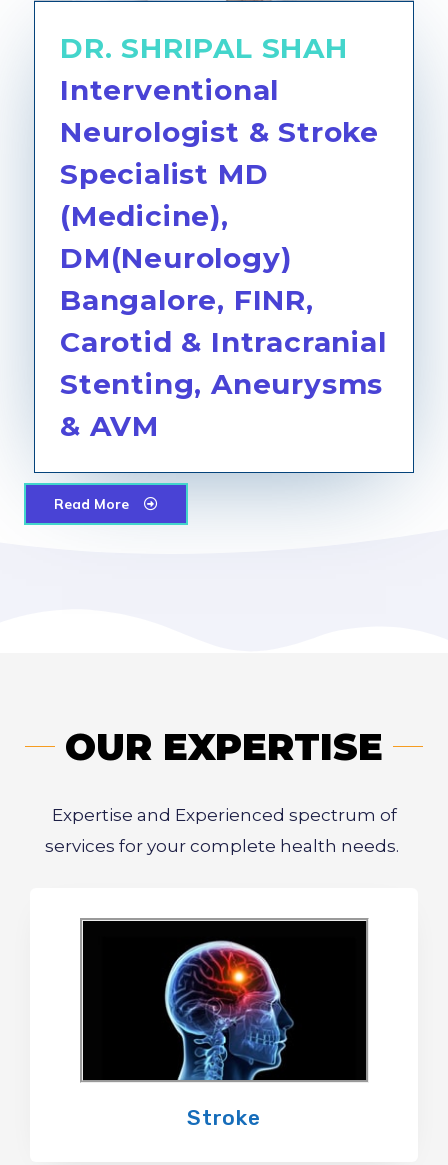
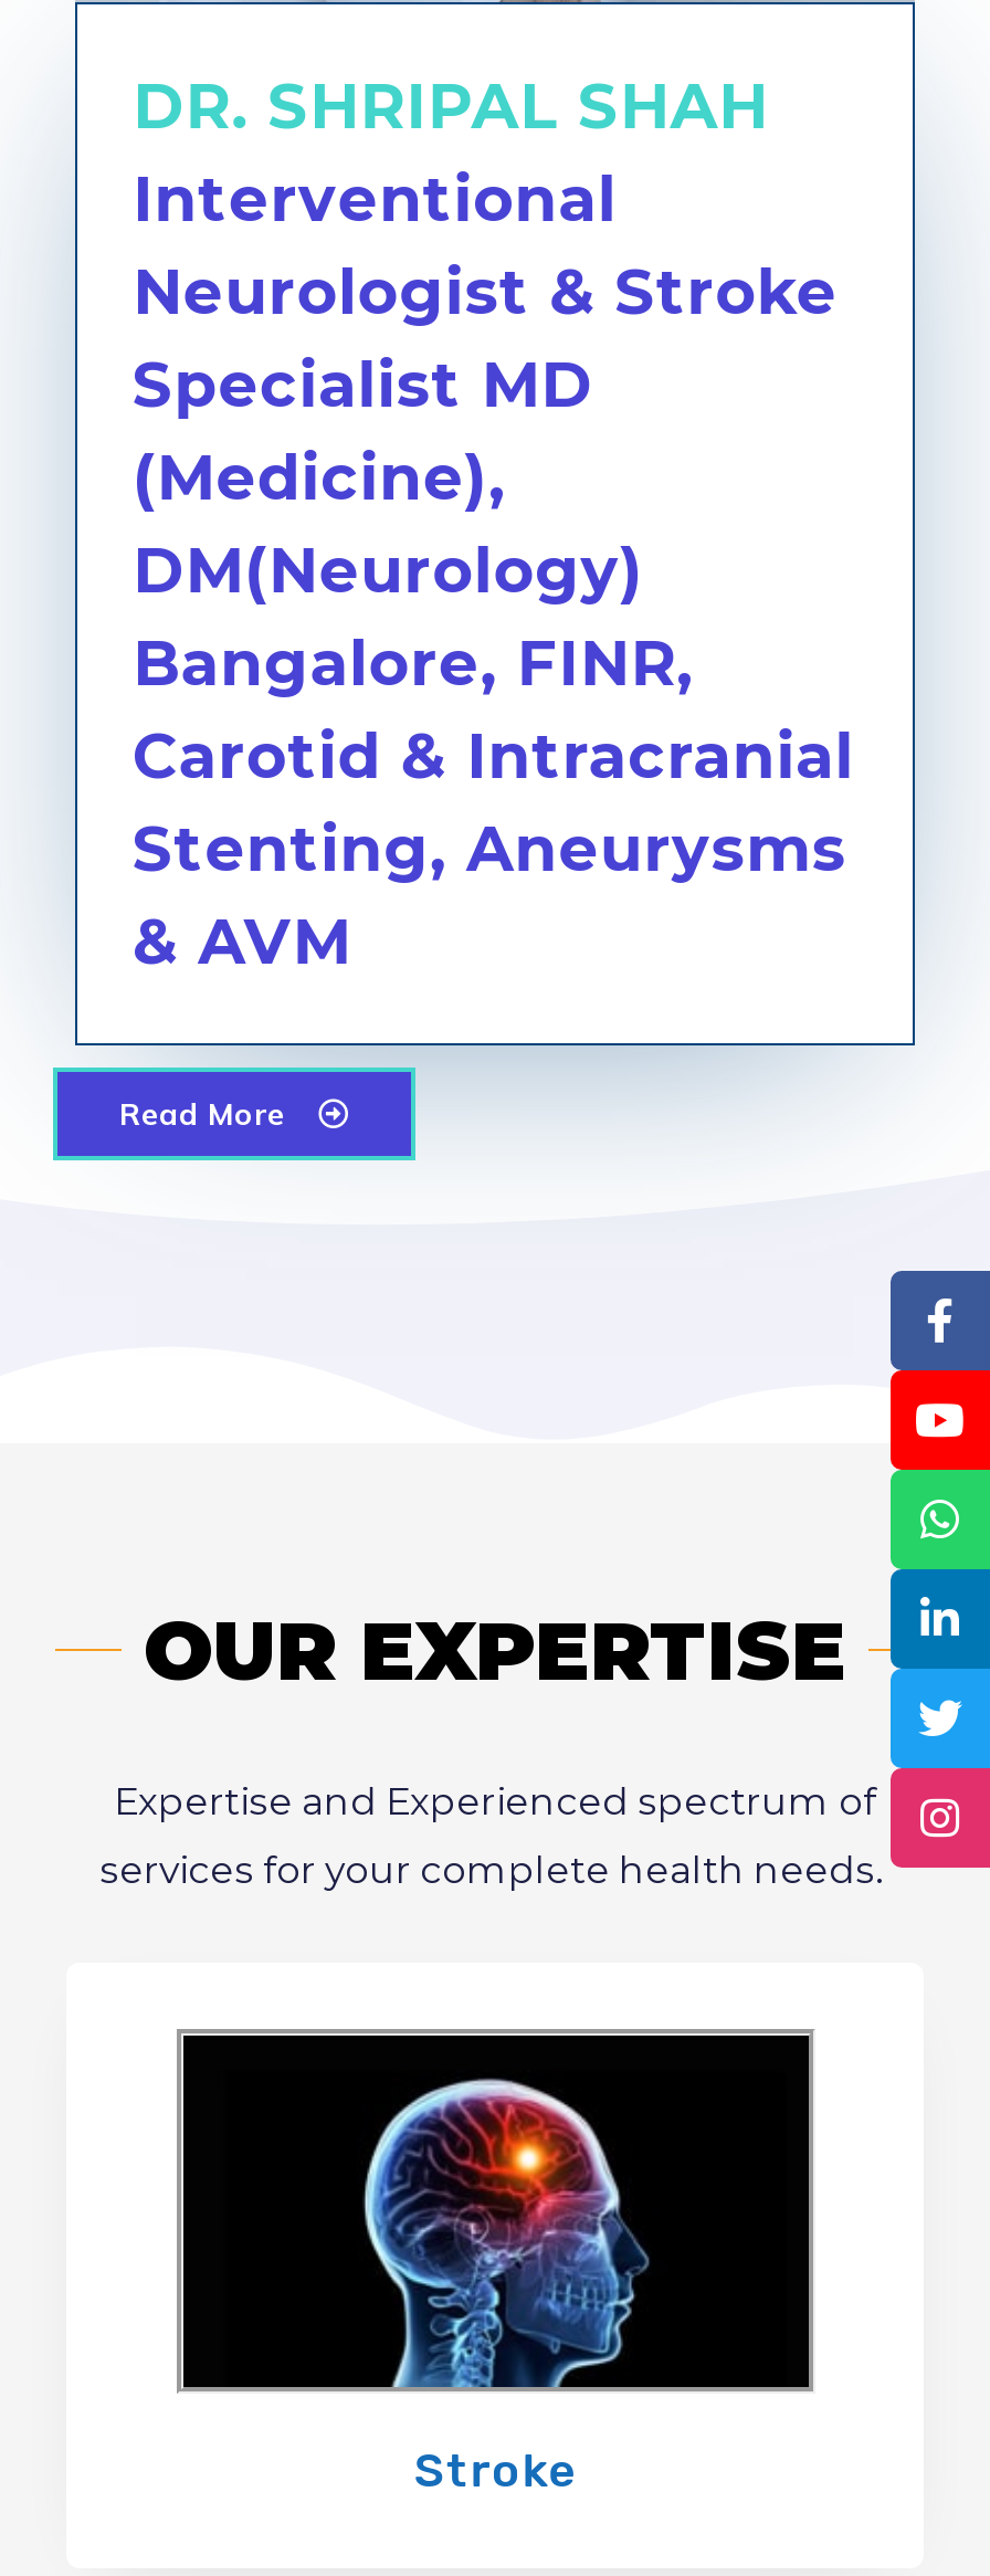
+ [image]
